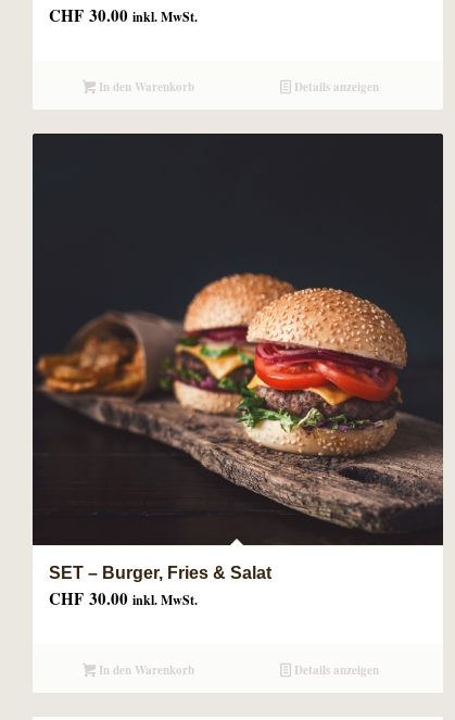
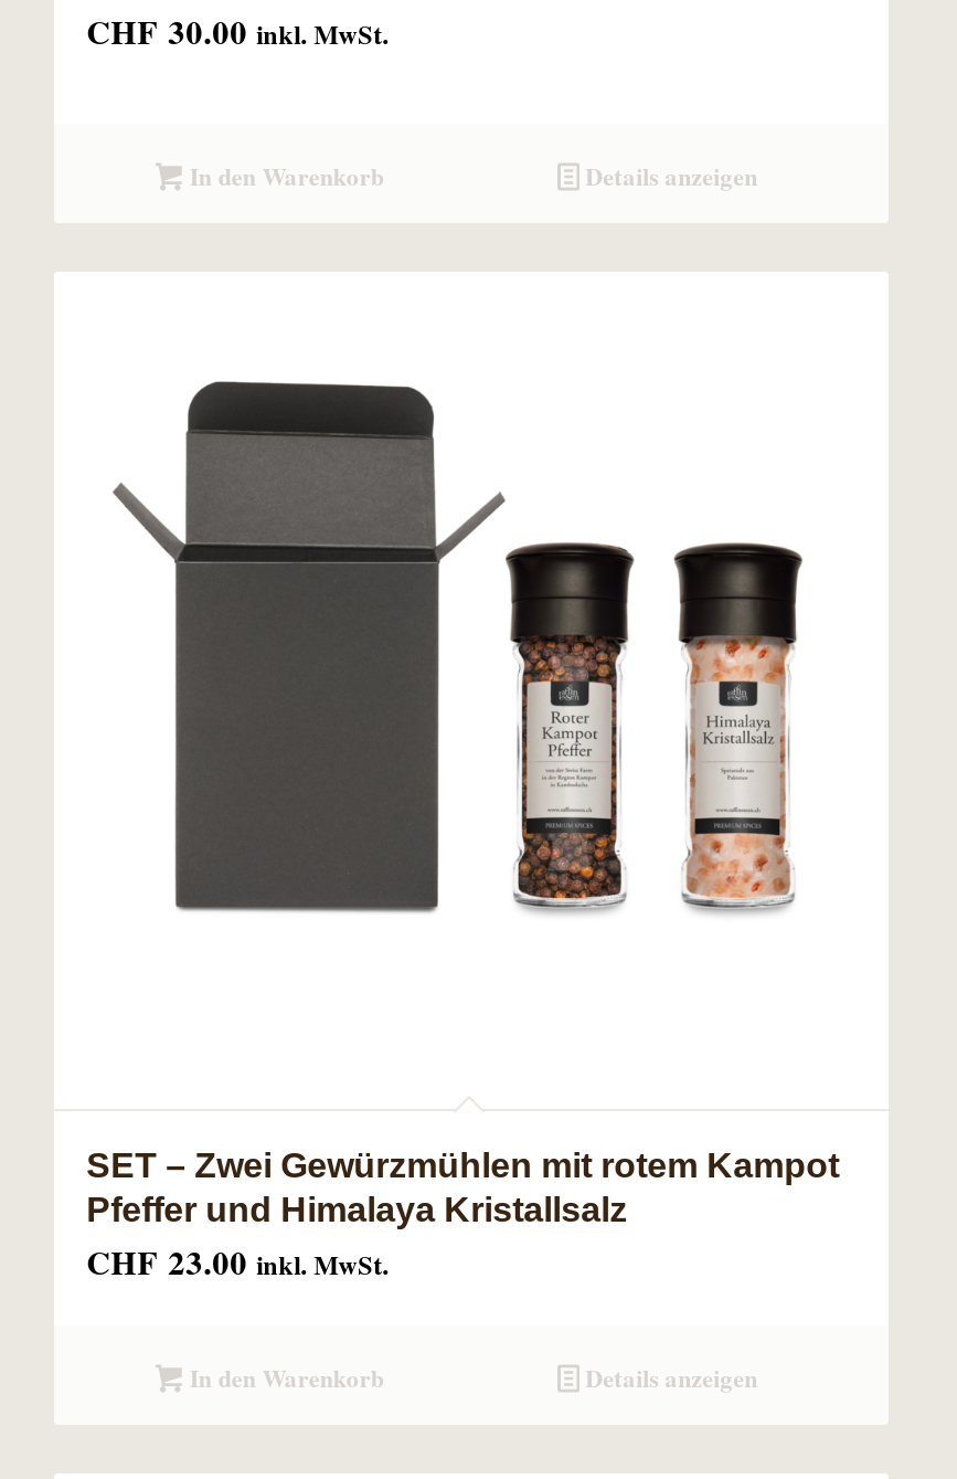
- [image]
- SET – Burger, Fries & Salat
- CHF 30.00 inkl. MwSt.
+ [image]
+ SET – Zwei Gewürzmühlen mit rotem Kampot
+ Pfeffer und Himalaya Kristallsalz
+ CHF 23.00 inkl. MwSt.
